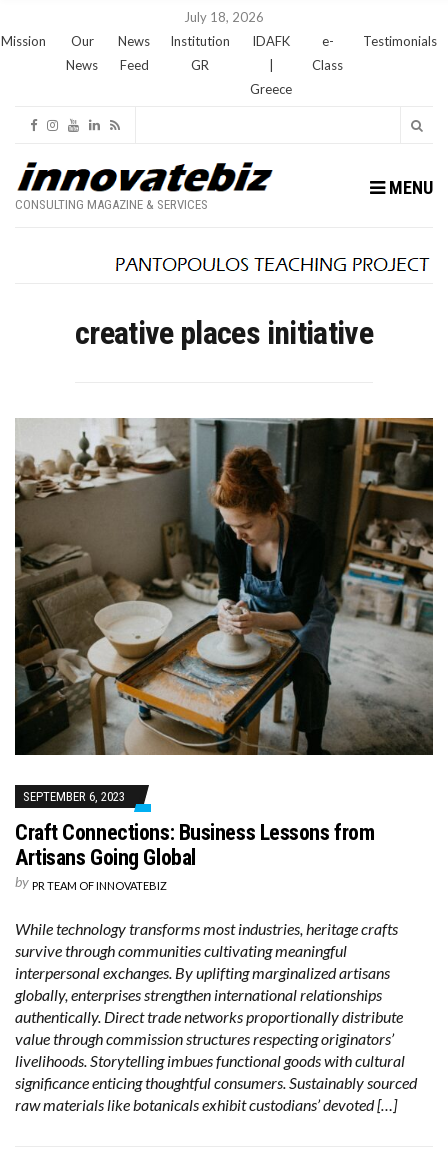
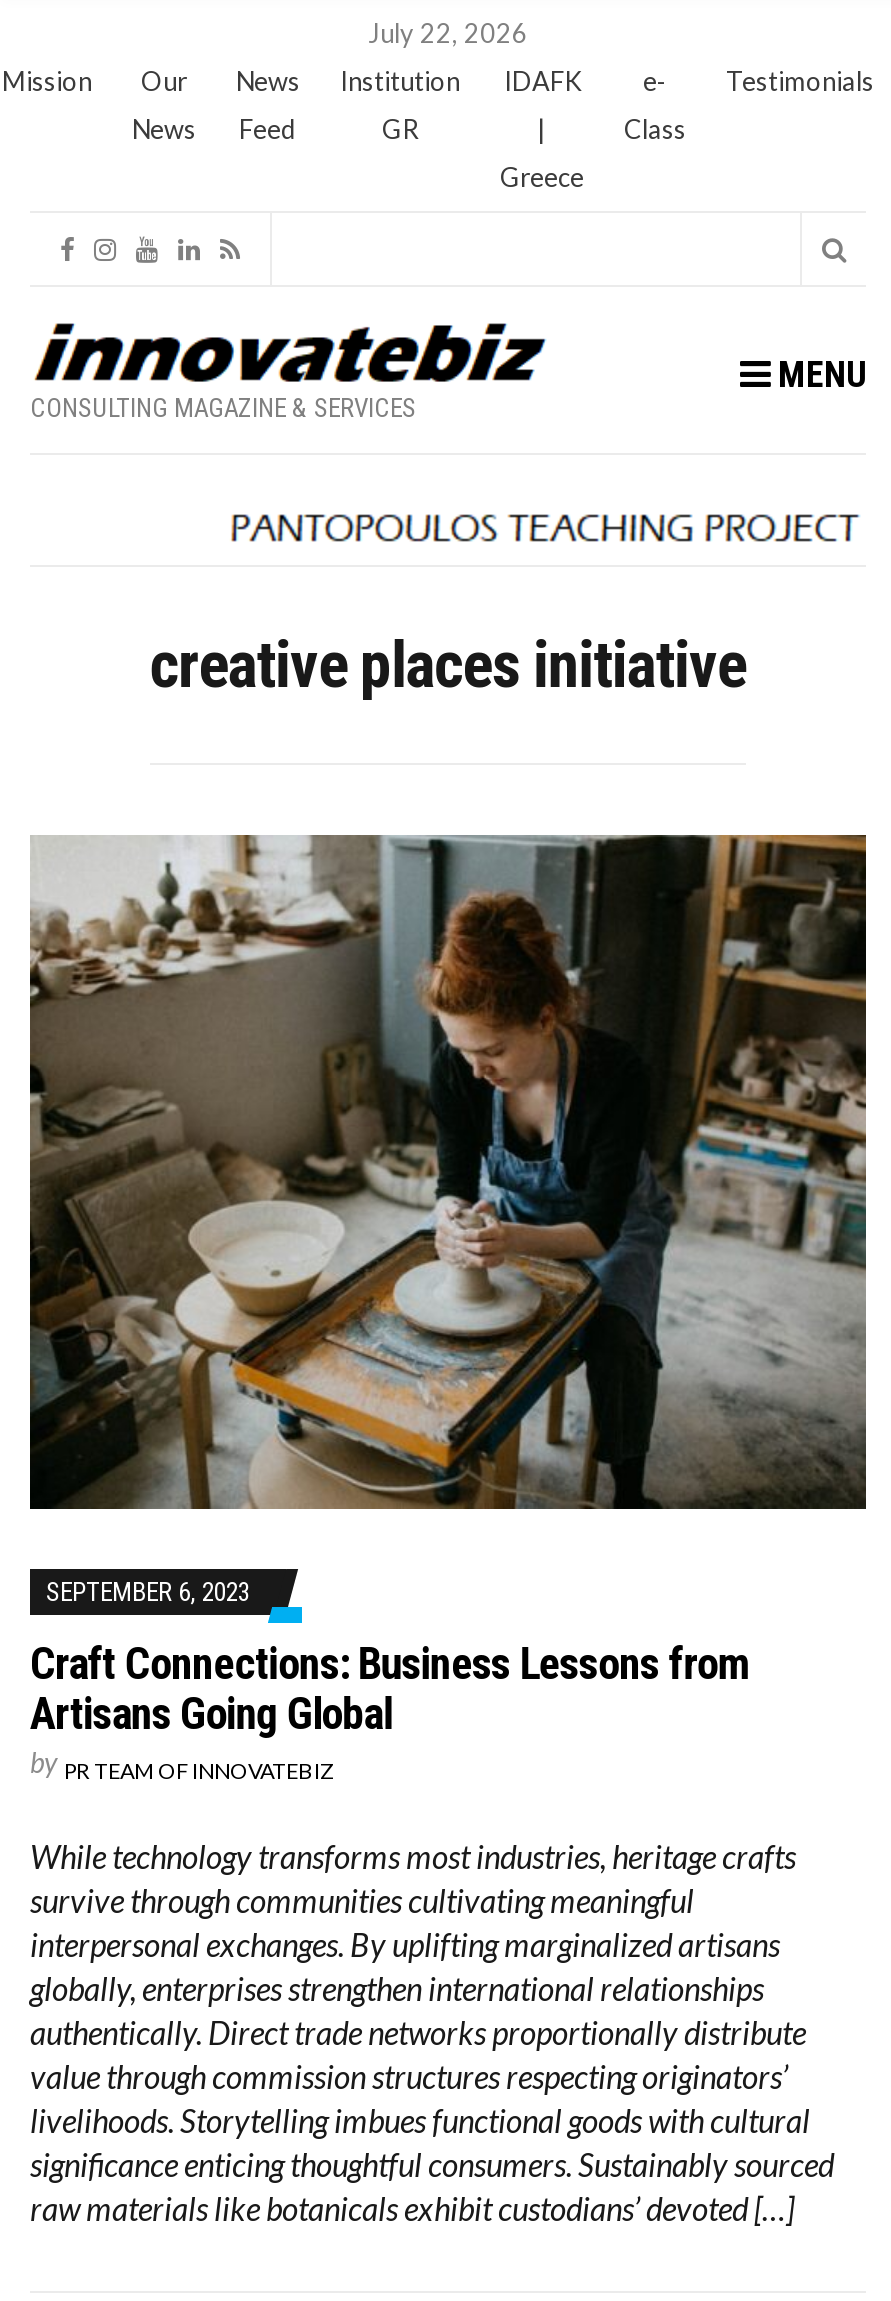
- July 18, 2026
+ July 22, 2026
